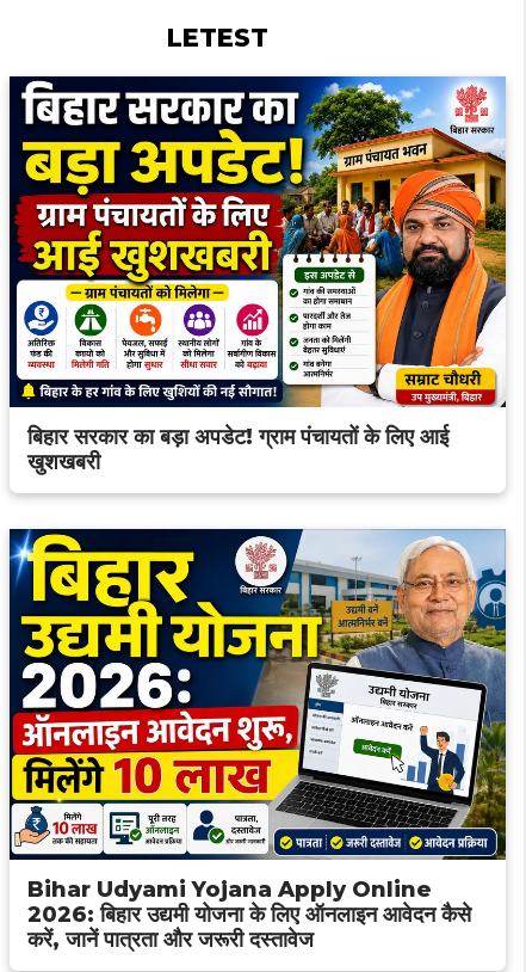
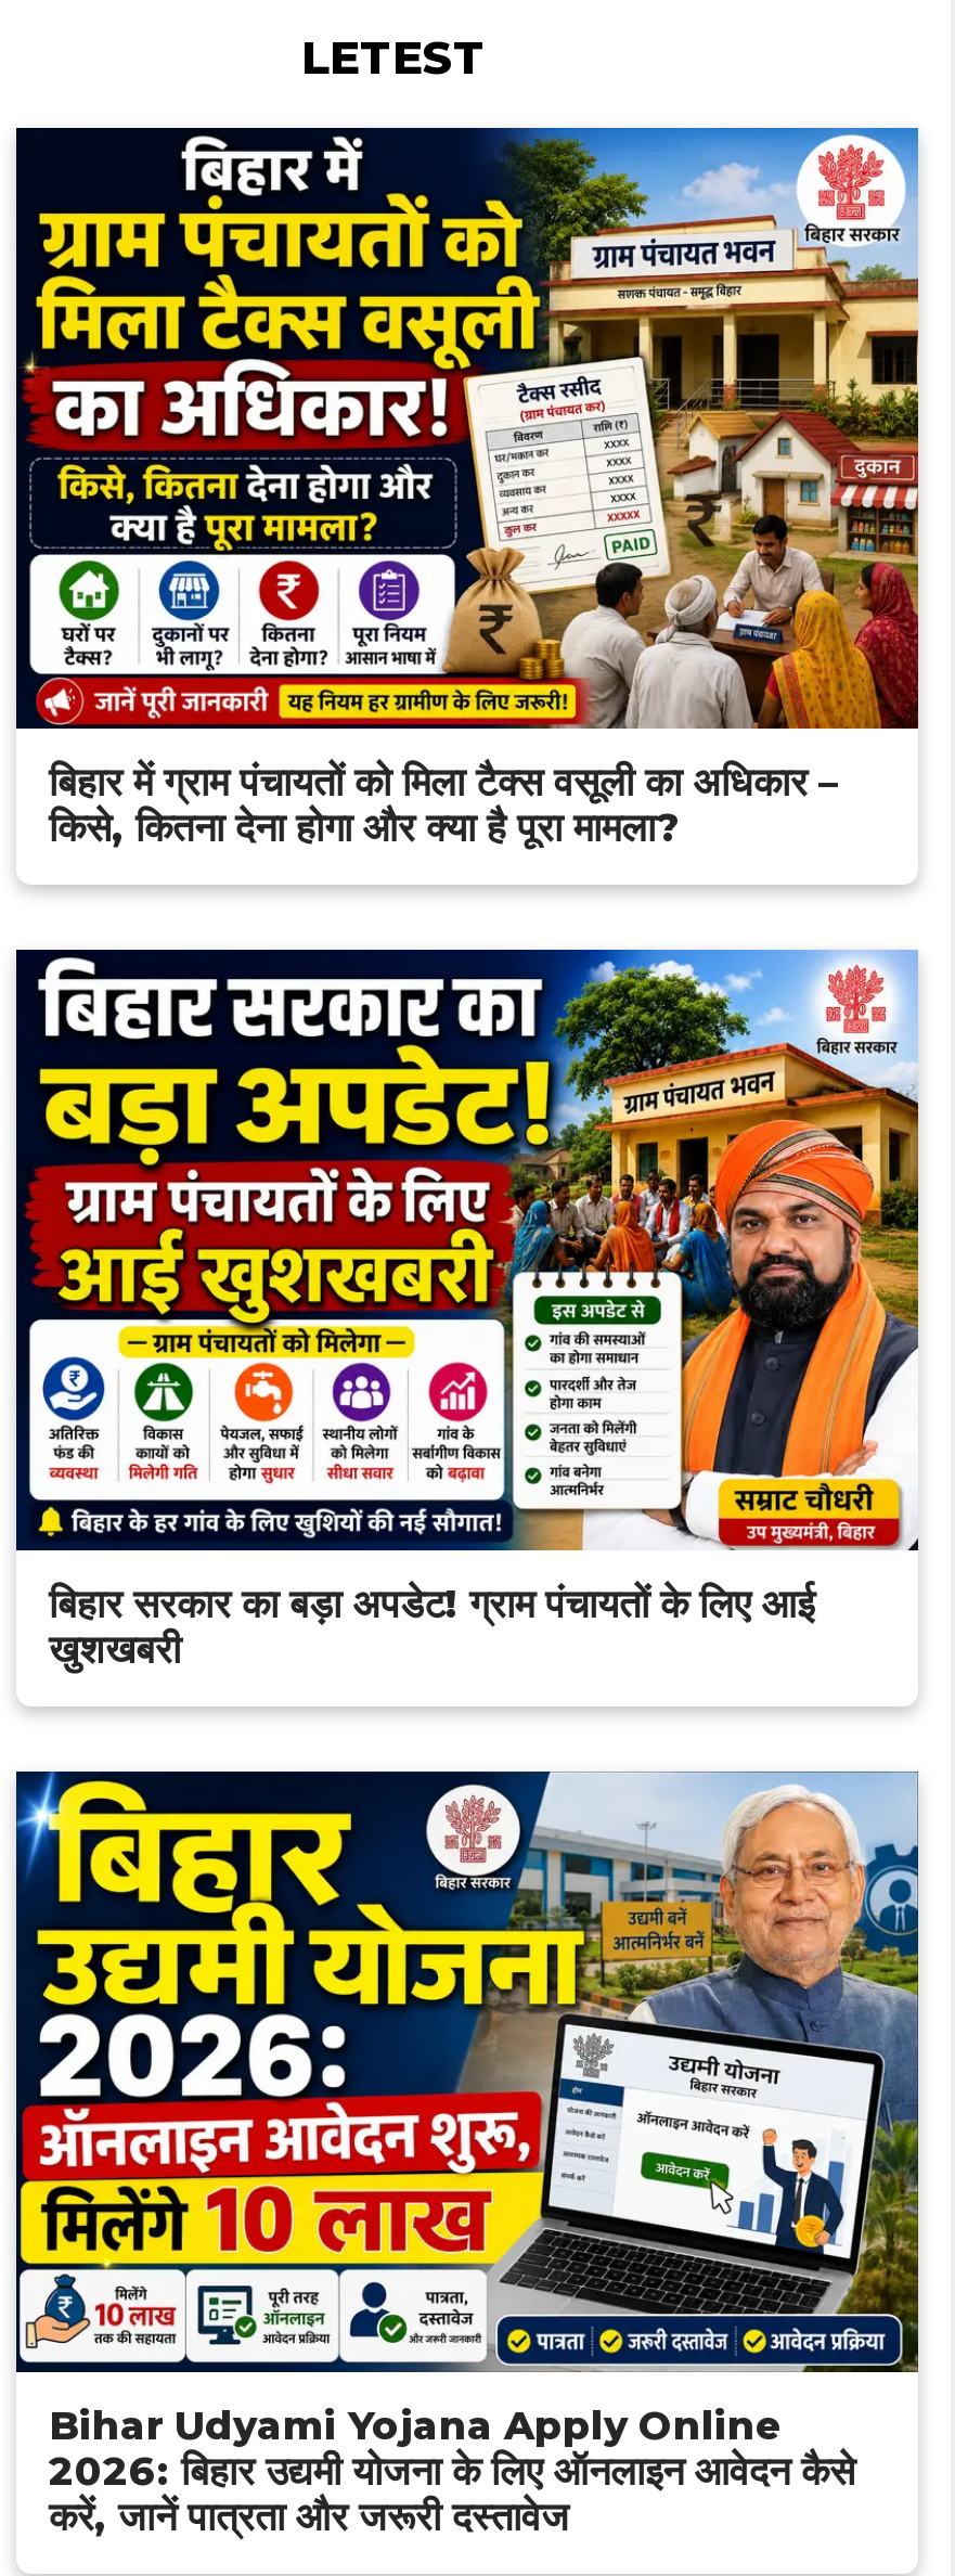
+ [image]
+ बिहार में ग्राम पंचायतों को मिला टैक्स वसूली का अधिकार –
+ किसे, कितना देना होगा और क्या है पूरा मामला?
